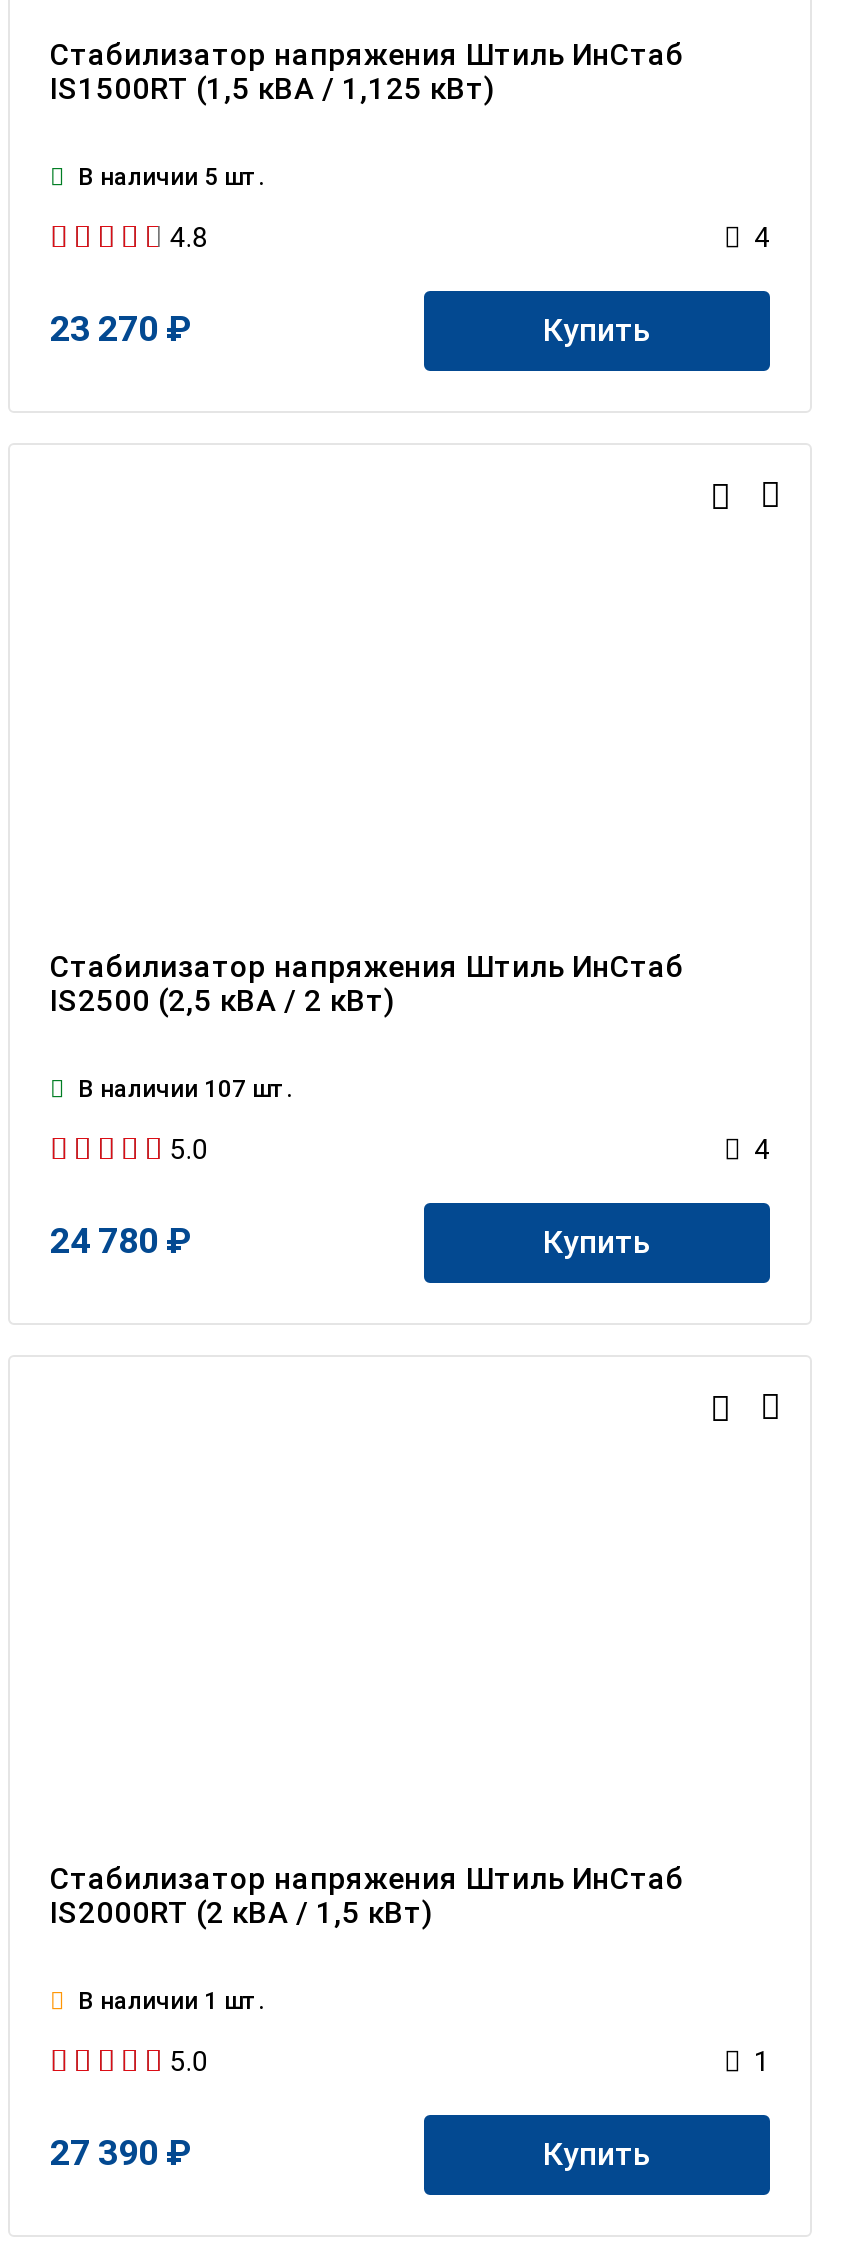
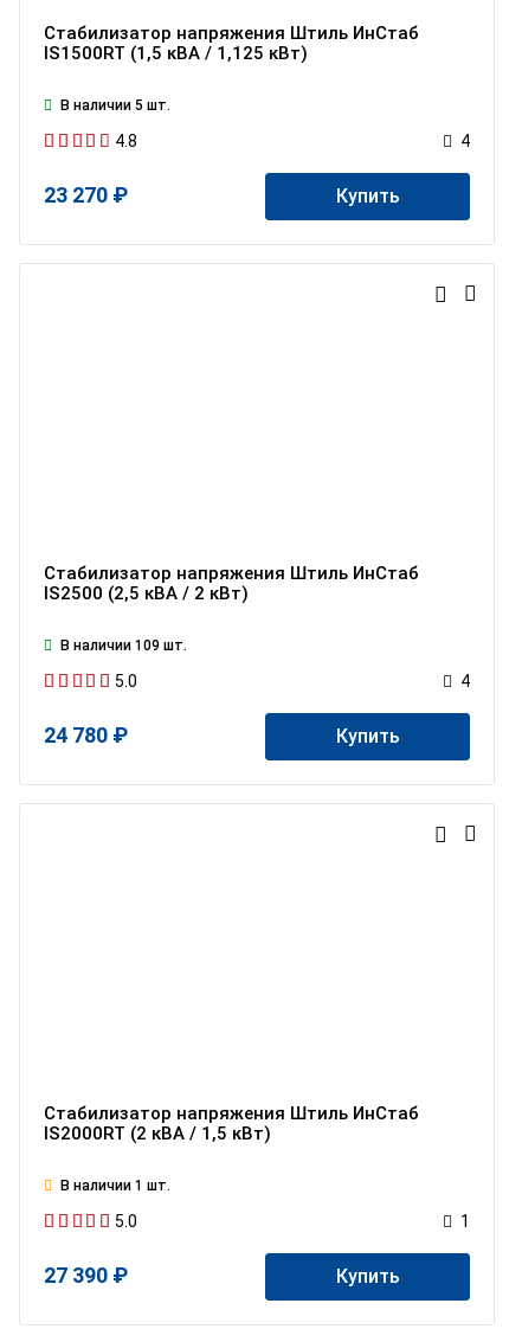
- В наличии 107 шт.
+ В наличии 109 шт.
